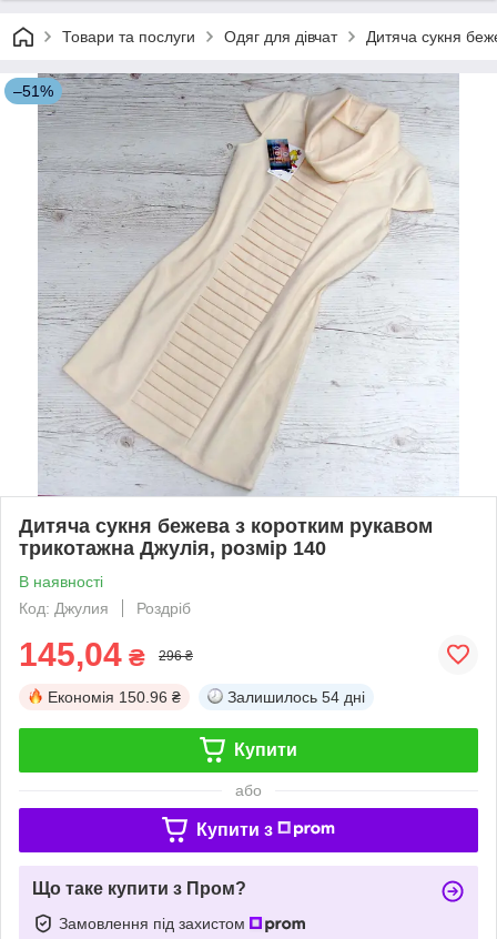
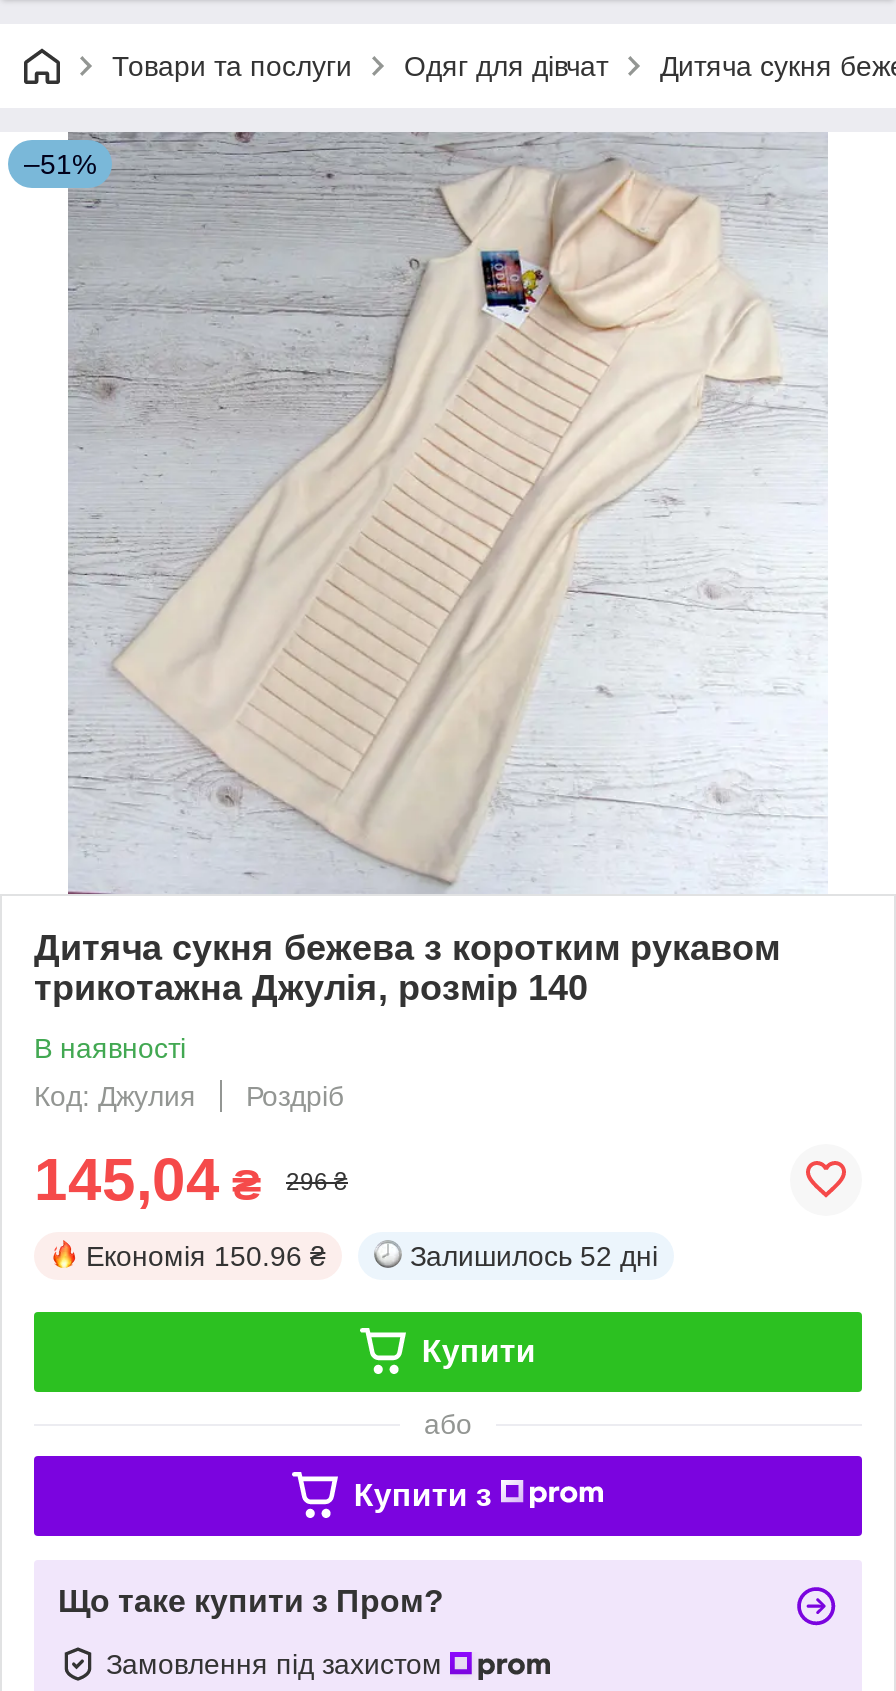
- Залишилось 54 дні
+ Залишилось 52 дні
